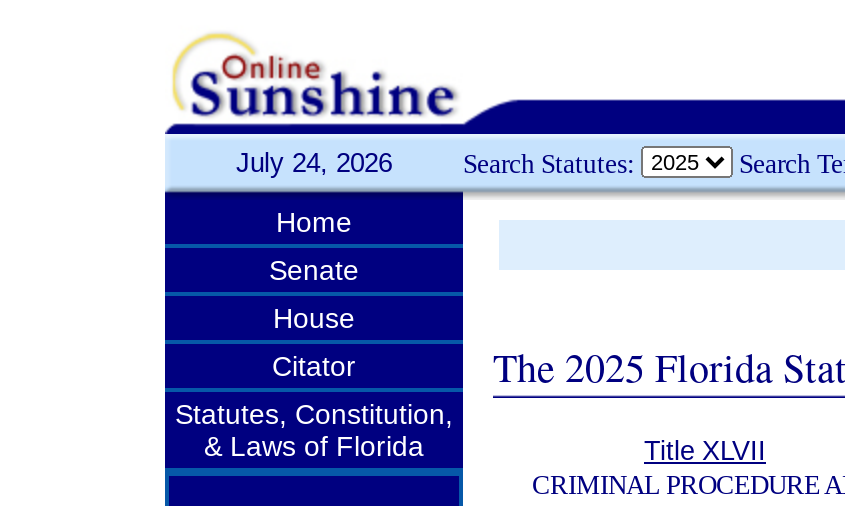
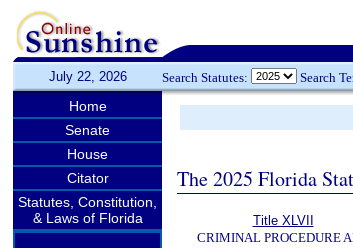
- July 24, 2026
+ July 22, 2026
